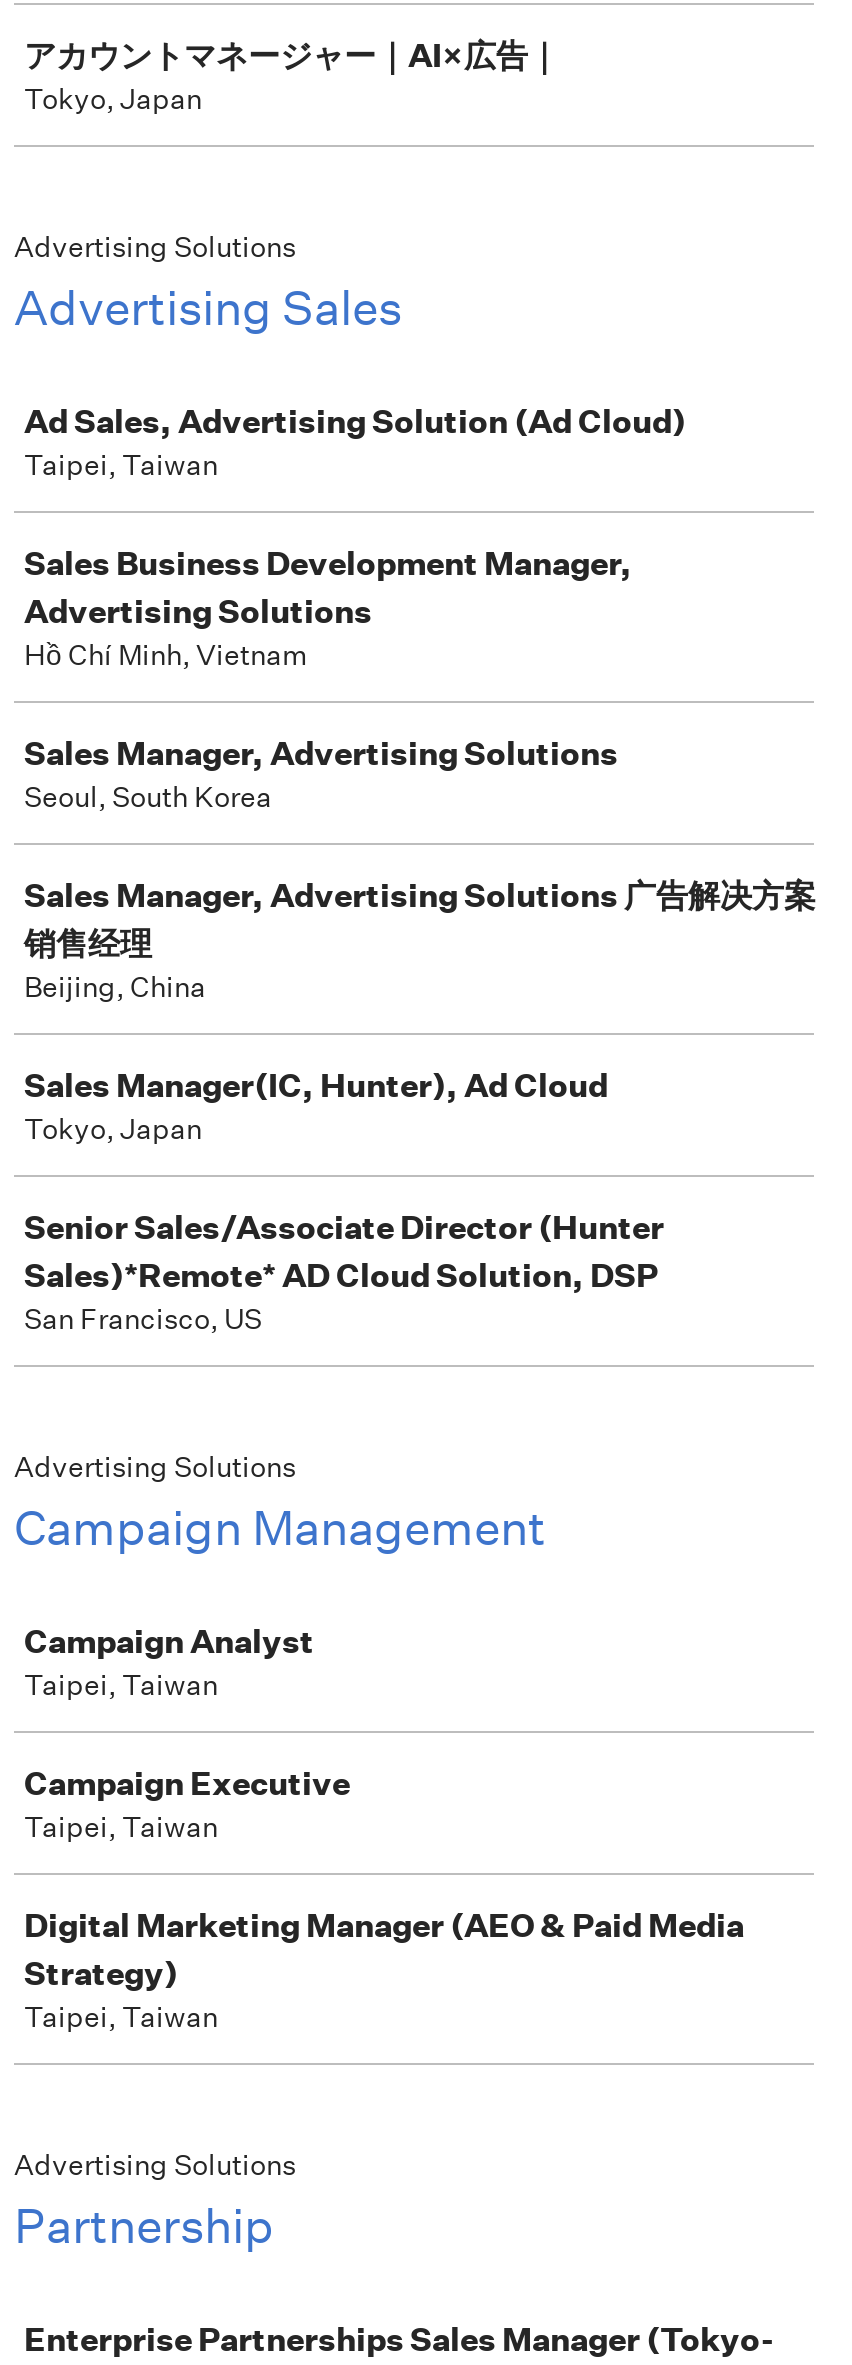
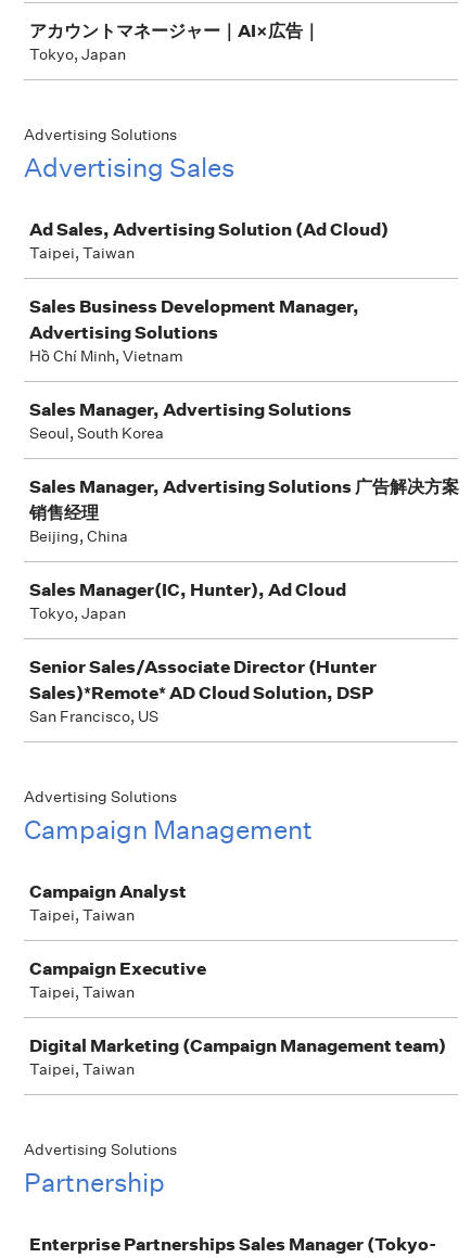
- Digital Marketing Manager (AEO & Paid Media
- Strategy)
+ Digital Marketing (Campaign Management team)
